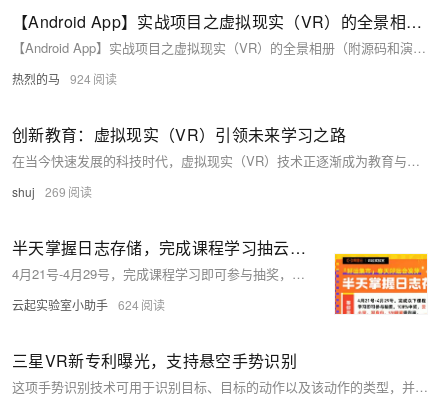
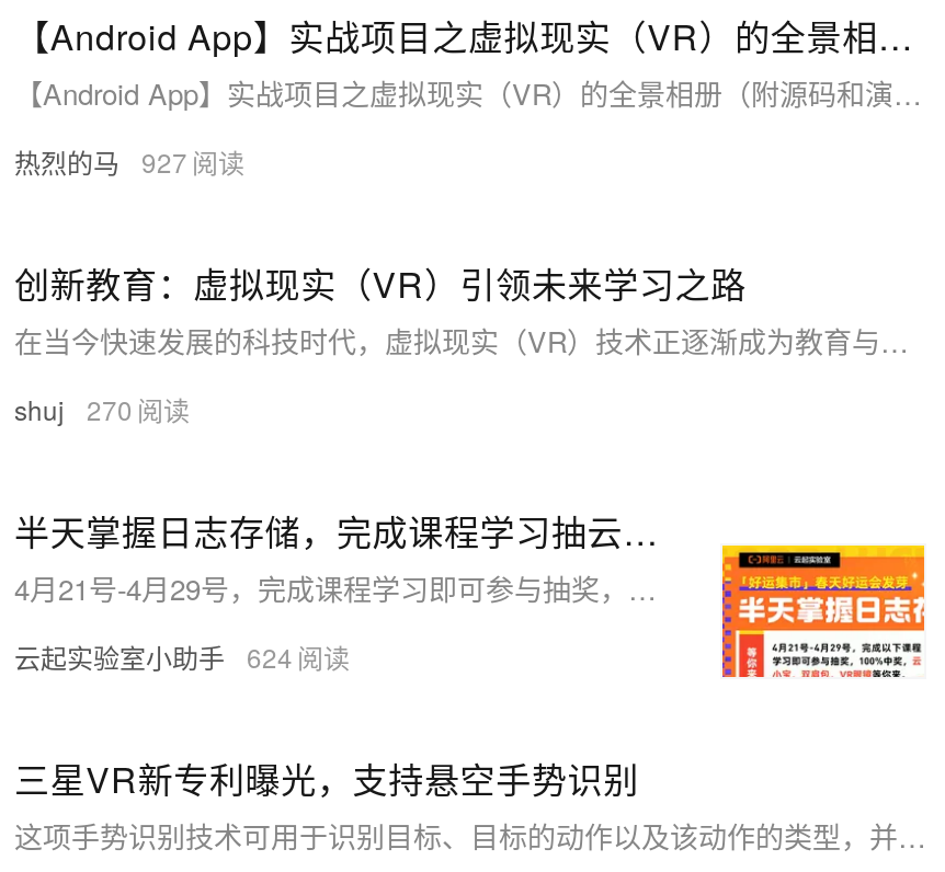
- 热烈的马 924
+ 热烈的马 927

- shuj 269
+ shuj 270
